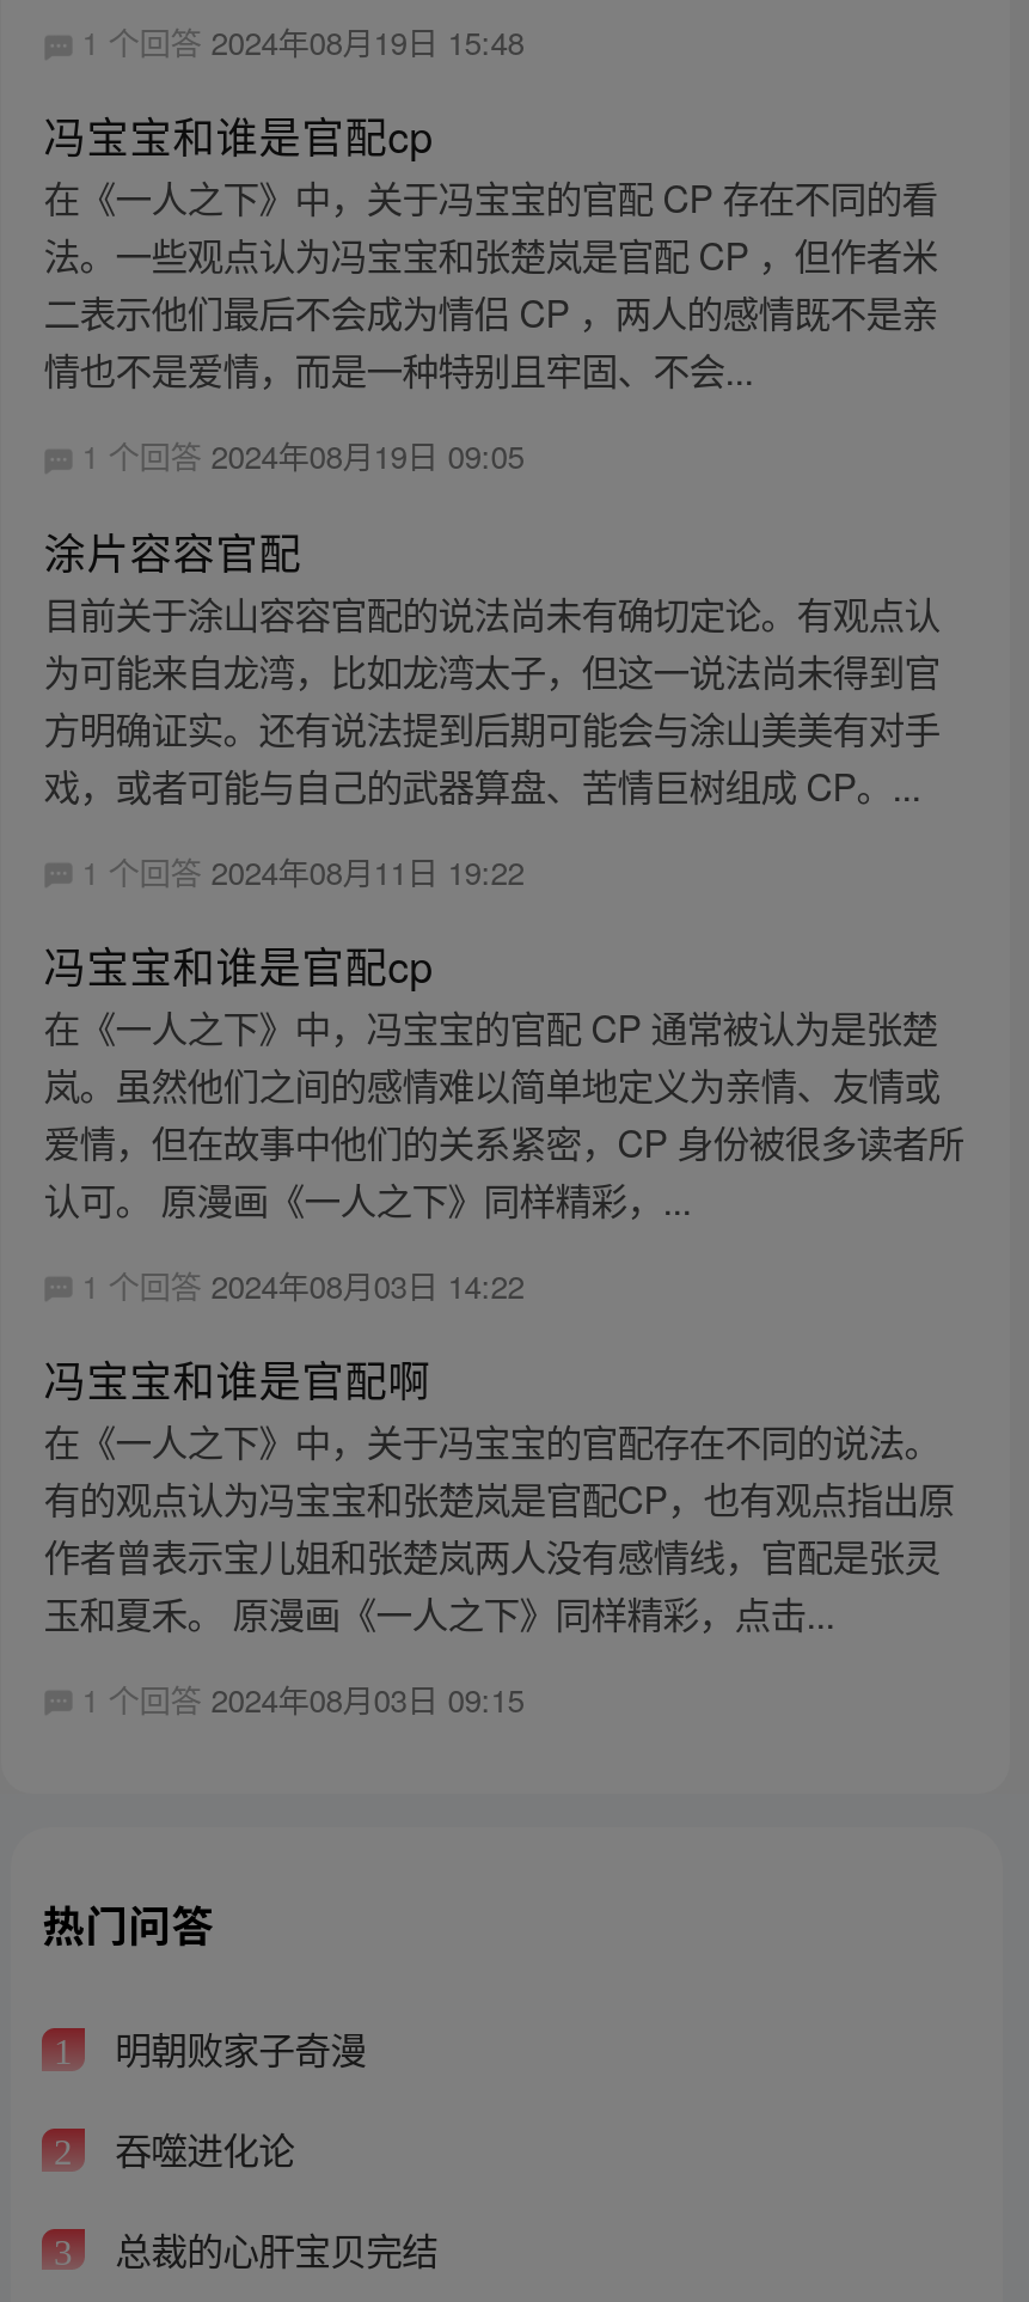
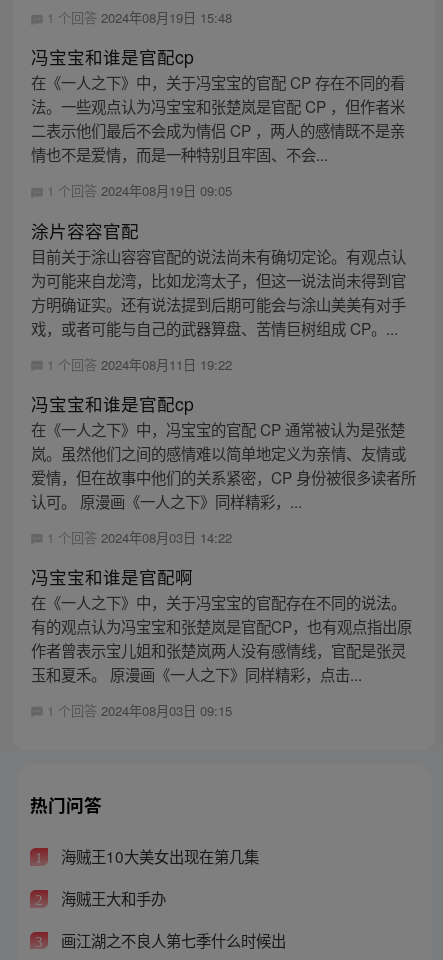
- 明朝败家子奇漫
+ 海贼王10大美女出现在第几集

- 吞噬进化论
+ 海贼王大和手办

- 总裁的心肝宝贝完结
+ 画江湖之不良人第七季什么时候出
